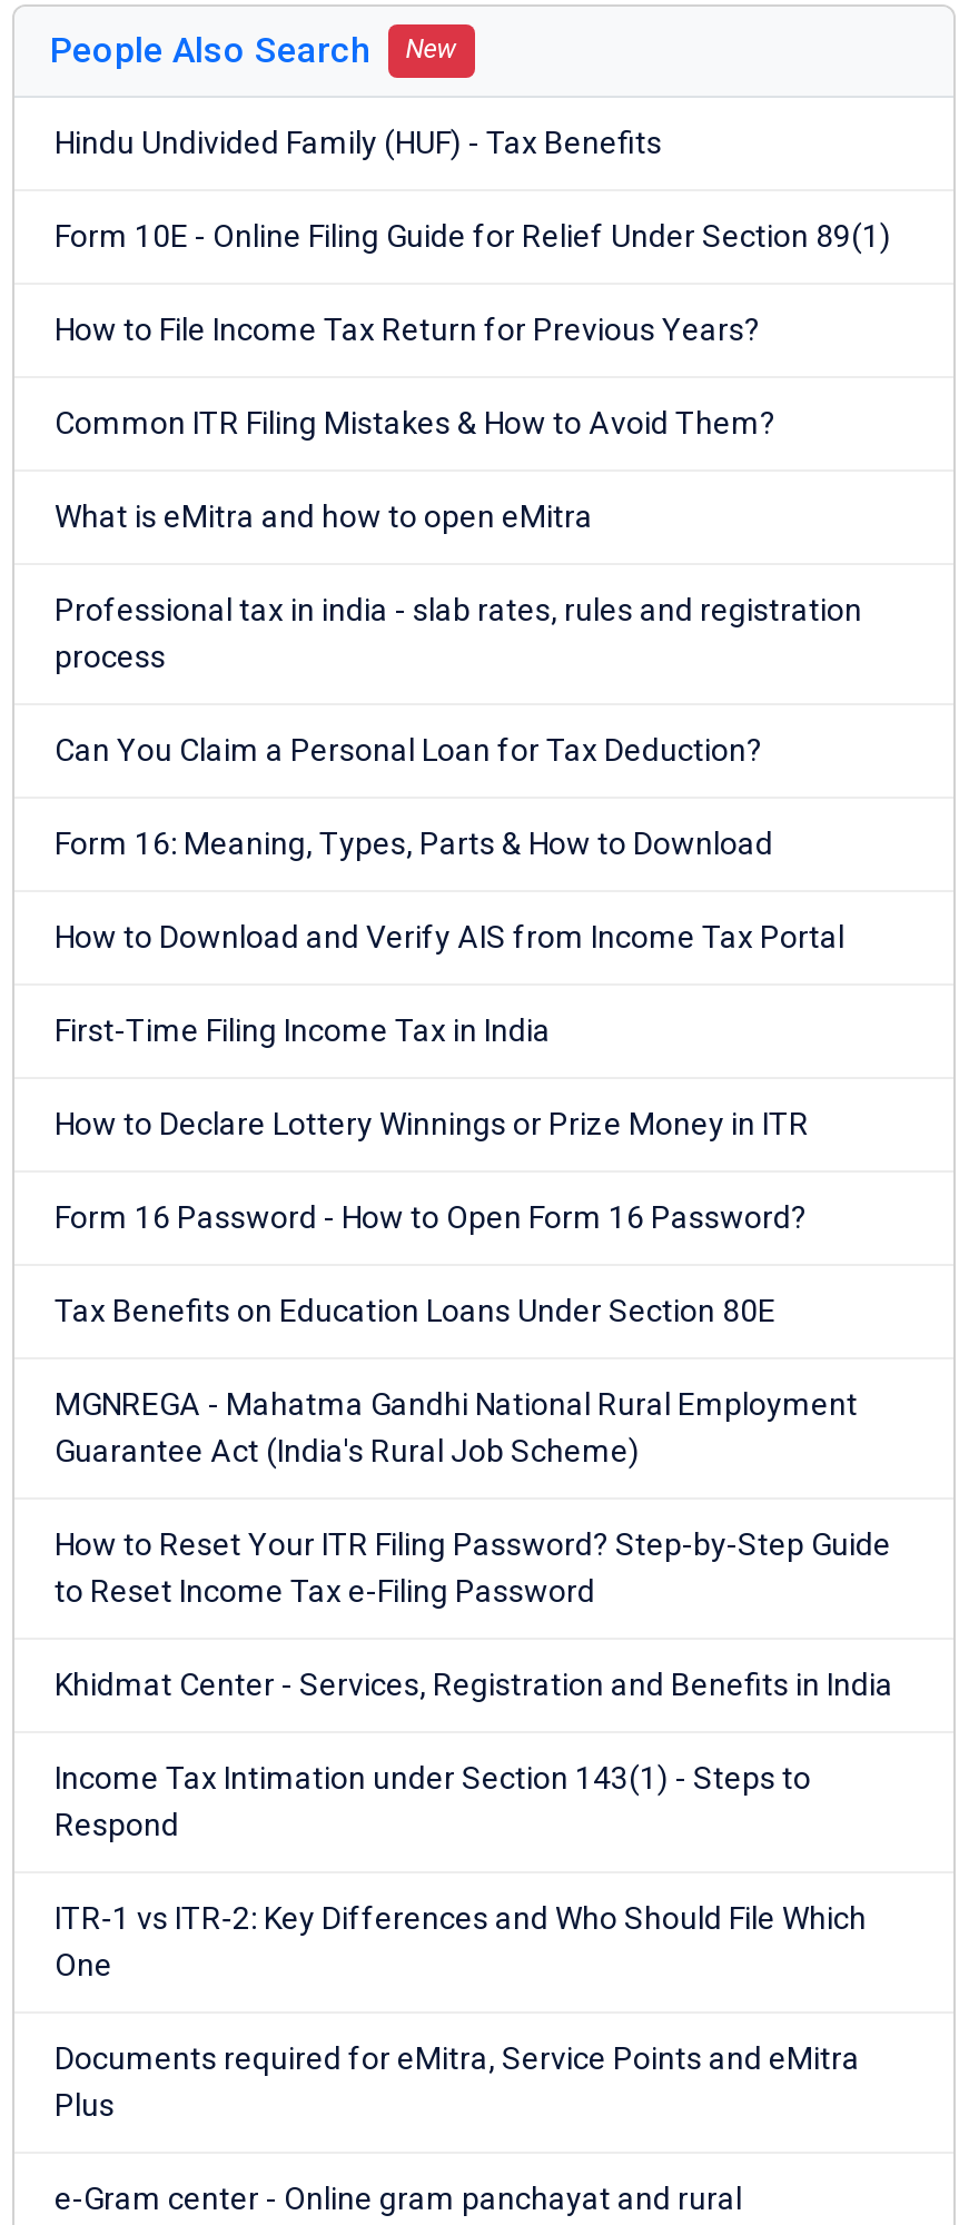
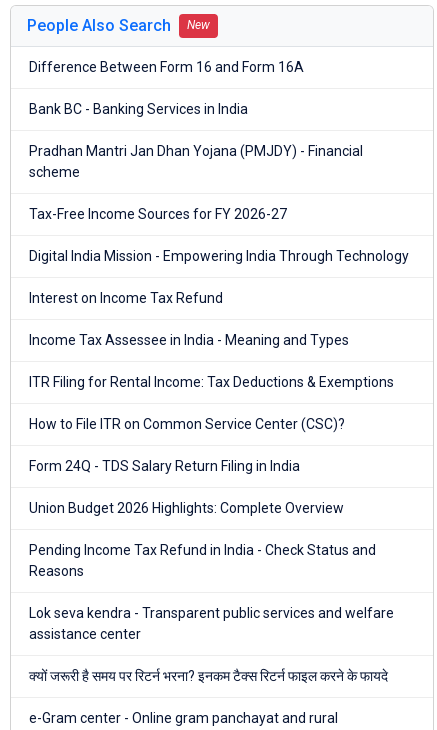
- Hindu Undivided Family (HUF) - Tax Benefits
- Form 10E - Online Filing Guide for Relief Under Section 89(1)
- How to File Income Tax Return for Previous Years?
- Common ITR Filing Mistakes & How to Avoid Them?
- What is eMitra and how to open eMitra
- Professional tax in india - slab rates, rules and registration
- process
- Can You Claim a Personal Loan for Tax Deduction?
- Form 16: Meaning, Types, Parts & How to Download
- How to Download and Verify AIS from Income Tax Portal
- First-Time Filing Income Tax in India
- How to Declare Lottery Winnings or Prize Money in ITR
- Form 16 Password - How to Open Form 16 Password?
- Tax Benefits on Education Loans Under Section 80E
- MGNREGA - Mahatma Gandhi National Rural Employment
- Guarantee Act (India's Rural Job Scheme)
- How to Reset Your ITR Filing Password? Step-by-Step Guide
- to Reset Income Tax e-Filing Password
- Khidmat Center - Services, Registration and Benefits in India
- Income Tax Intimation under Section 143(1) - Steps to
- Respond
- ITR‑1 vs ITR‑2: Key Differences and Who Should File Which
- One
- Documents required for eMitra, Service Points and eMitra
- Plus
+ Difference Between Form 16 and Form 16A
+ Bank BC - Banking Services in India
+ Pradhan Mantri Jan Dhan Yojana (PMJDY) - Financial
+ scheme
+ Tax-Free Income Sources for FY 2026-27
+ Digital India Mission - Empowering India Through Technology
+ Interest on Income Tax Refund
+ Income Tax Assessee in India - Meaning and Types
+ ITR Filing for Rental Income: Tax Deductions & Exemptions
+ How to File ITR on Common Service Center (CSC)?
+ Form 24Q - TDS Salary Return Filing in India
+ Union Budget 2026 Highlights: Complete Overview
+ Pending Income Tax Refund in India - Check Status and
+ Reasons
+ Lok seva kendra - Transparent public services and welfare
+ assistance center
+ क्यों जरूरी है समय पर रिटर्न भरना? इनकम टैक्स रिटर्न फाइल करने के फायदे
